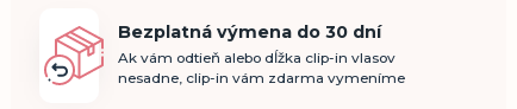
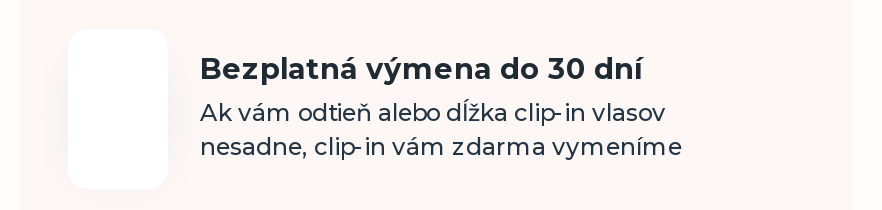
- [image]
